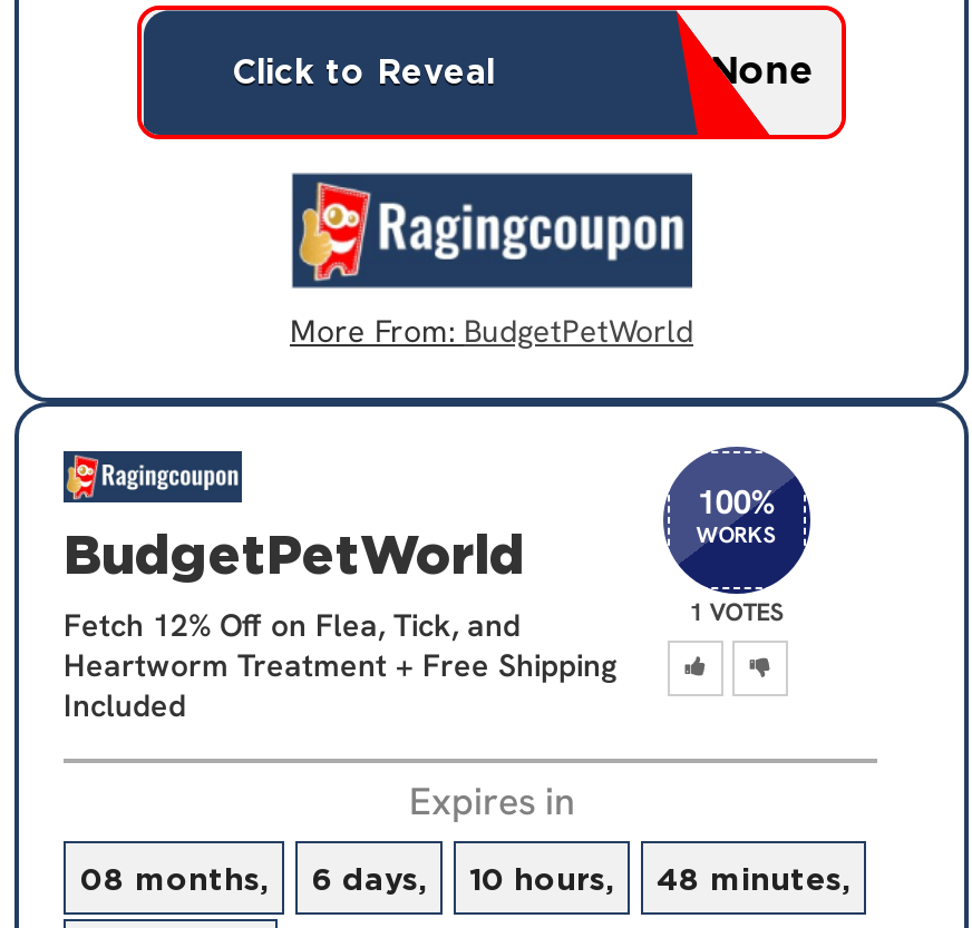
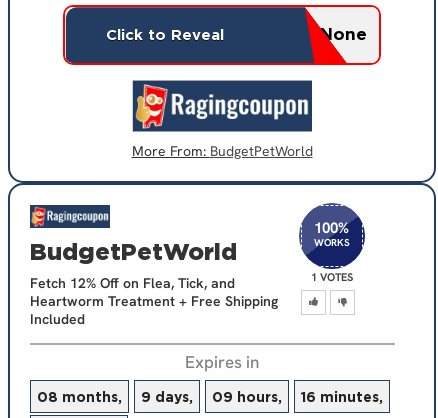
- 6 days,
+ 9 days,

- 10 hours,
+ 09 hours,

- 48 minutes,
+ 16 minutes,
